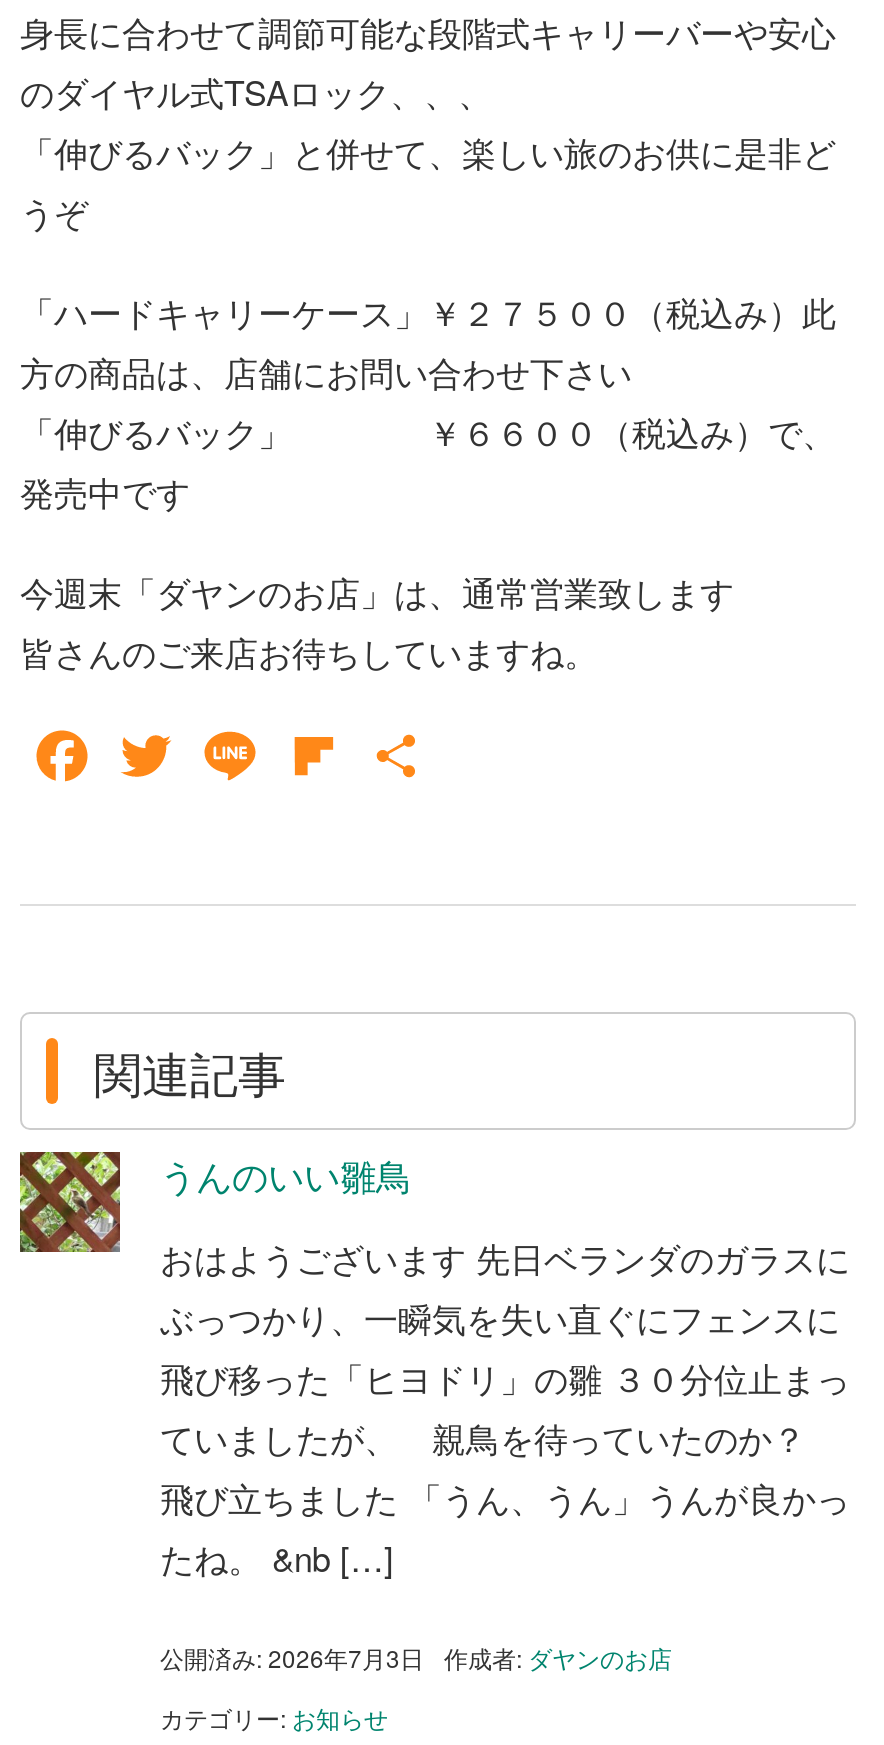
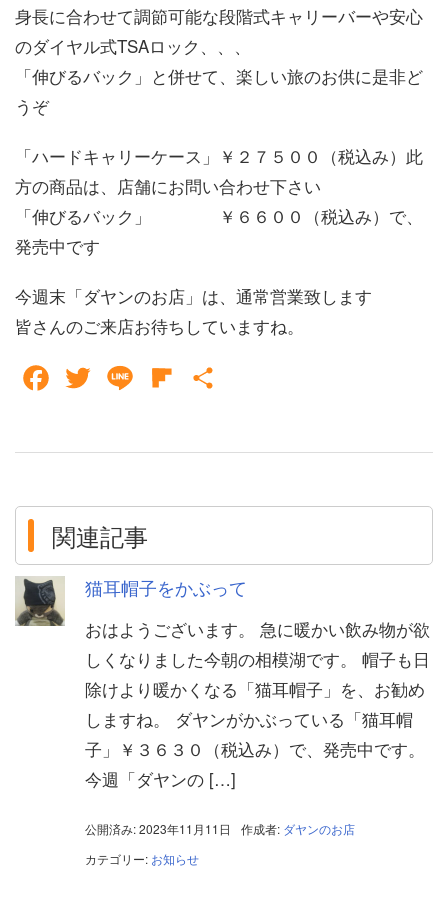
- [image]
- うんのいい雛鳥
+ [image]
+ 猫耳帽子をかぶって

- おはようございます 先日ベランダのガラスに
- ぶっつかり、一瞬気を失い直ぐにフェンスに
- 飛び移った「ヒヨドリ」の雛 ３０分位止まっ
- ていましたが、 親鳥を待っていたのか？
- 飛び立ちました 「うん、うん」うんが良かっ
- たね。 &nb […]
+ おはようございます。 急に暖かい飲み物が欲
+ しくなりました今朝の相模湖です。 帽子も日
+ 除けより暖かくなる「猫耳帽子」を、お勧め
+ しますね。 ダヤンがかぶっている「猫耳帽
+ 子」￥３６３０（税込み）で、発売中です。
+ 今週「ダヤンの […]

- 公開済み: 2026年7月3日 作成者:ダヤンのお店
+ 公開済み: 2023年11月11日 作成者:ダヤンのお店
